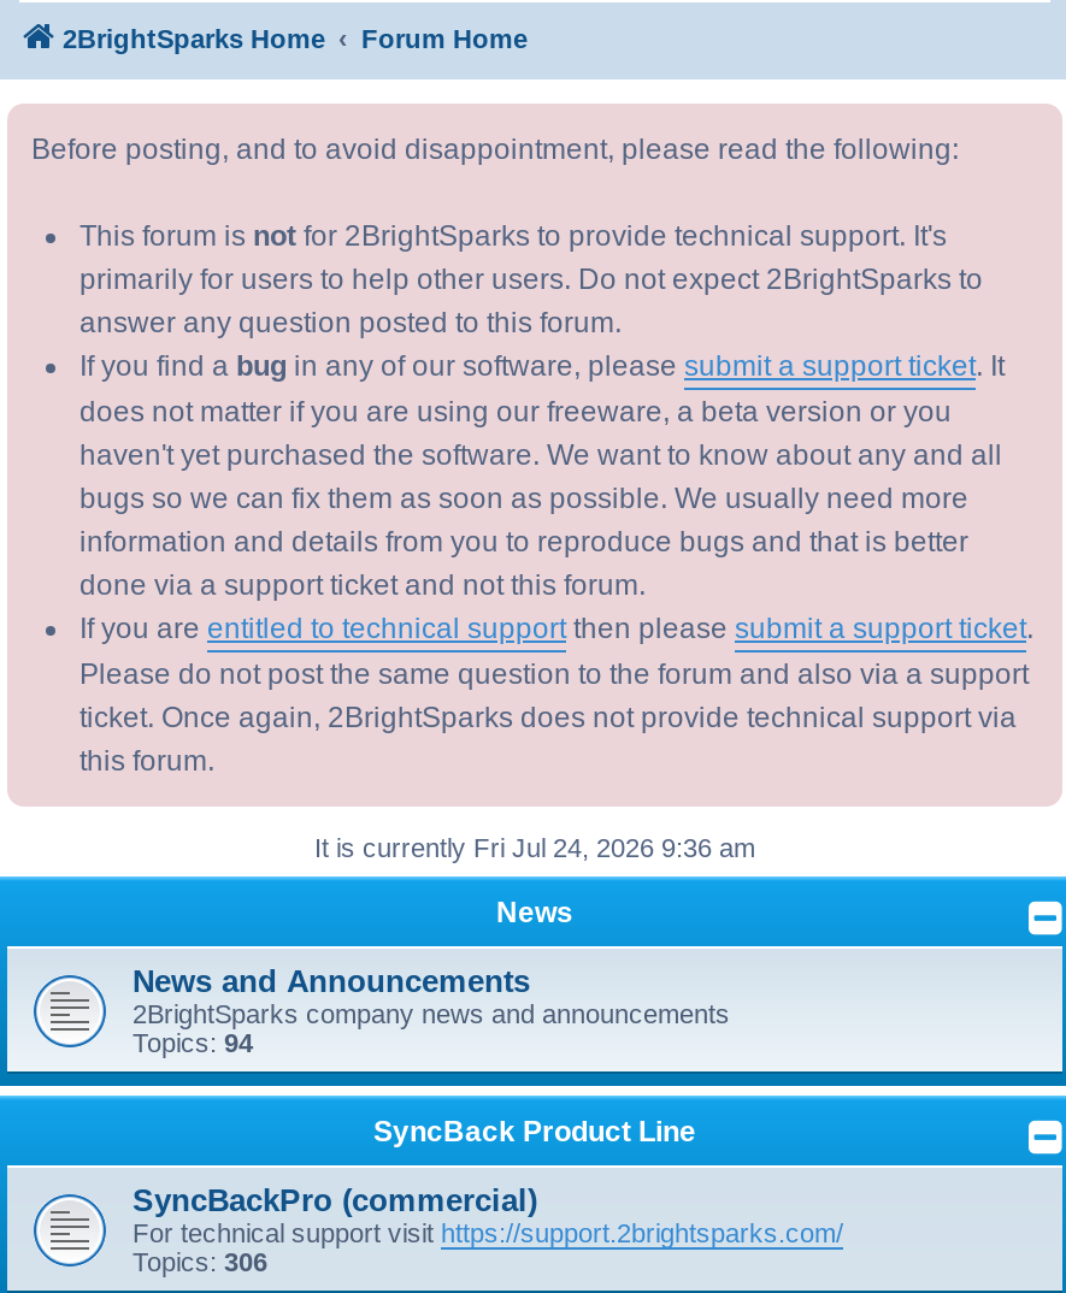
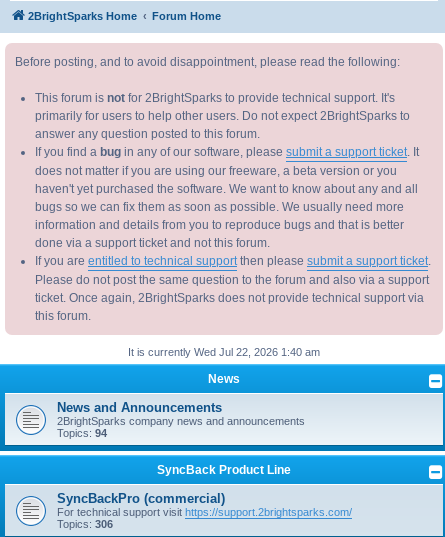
- It is currently Fri Jul 24, 2026 9:36 am
+ It is currently Wed Jul 22, 2026 1:40 am
